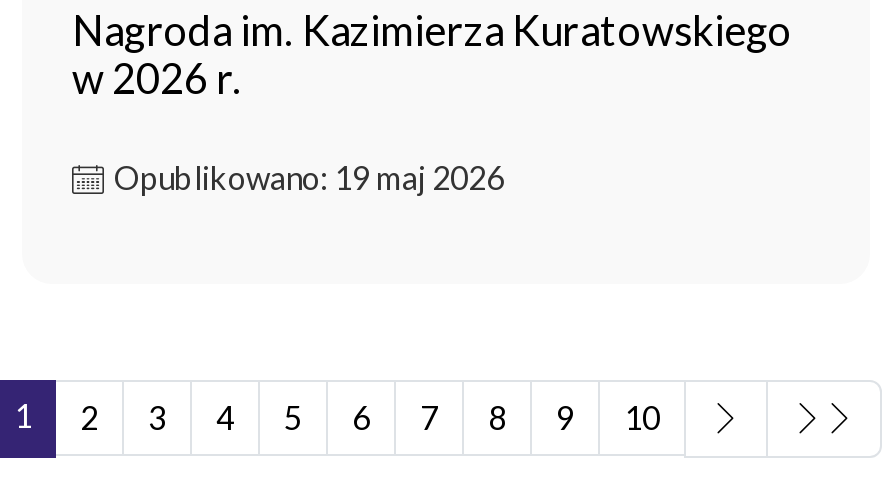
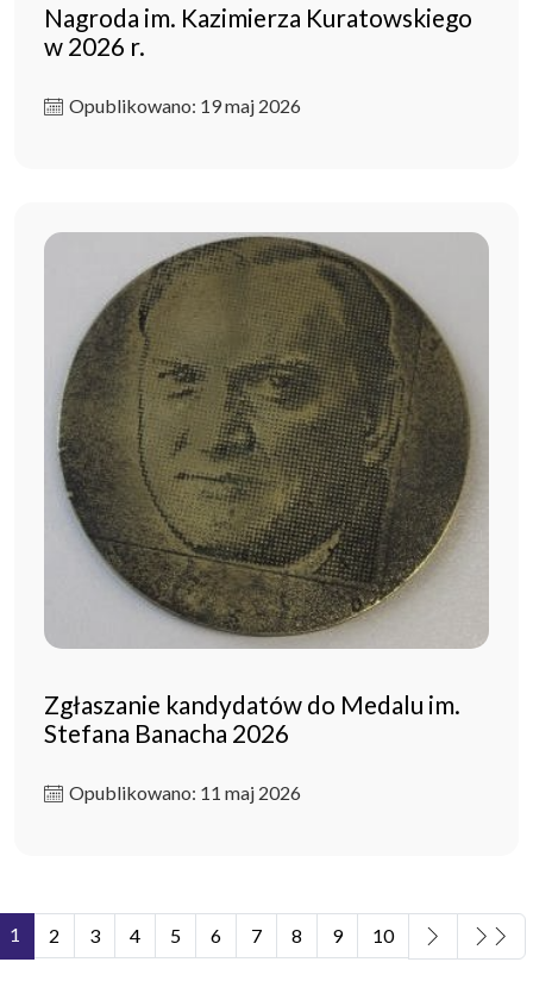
+ [image]
+ Zgłaszanie kandydatów do Medalu im.
+ Stefana Banacha 2026
+ Opublikowano: 11 maj 2026
